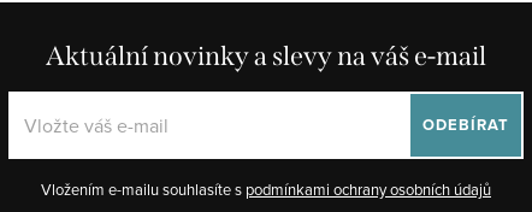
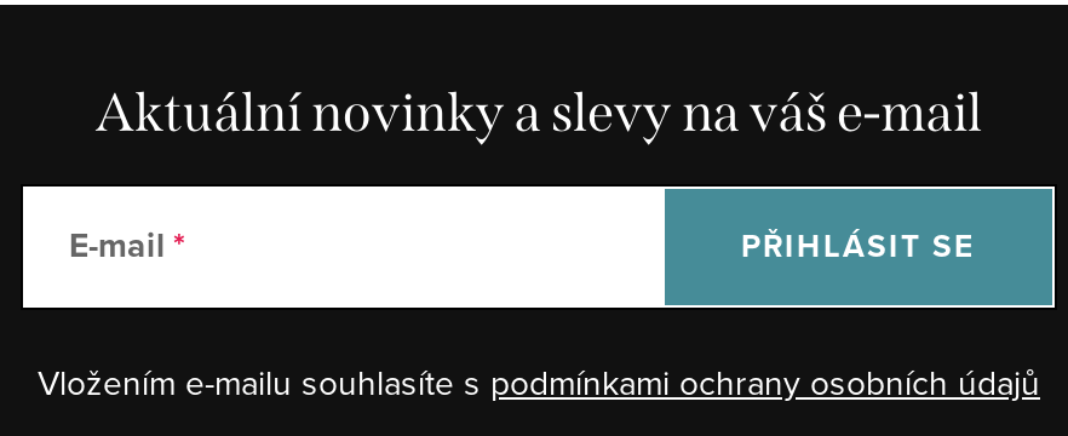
+ E-mail

- ODEBÍRAT
+ PŘIHLÁSIT SE
